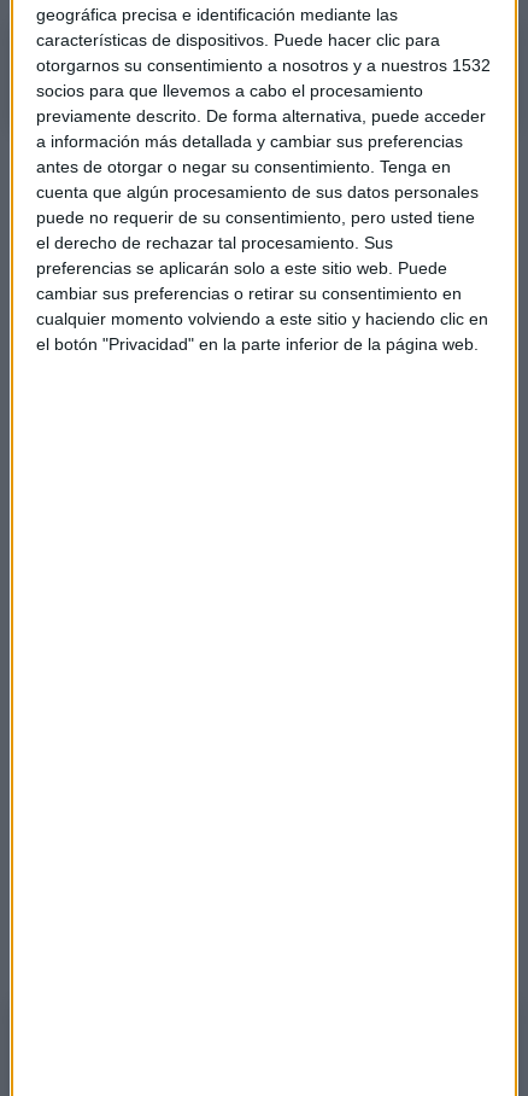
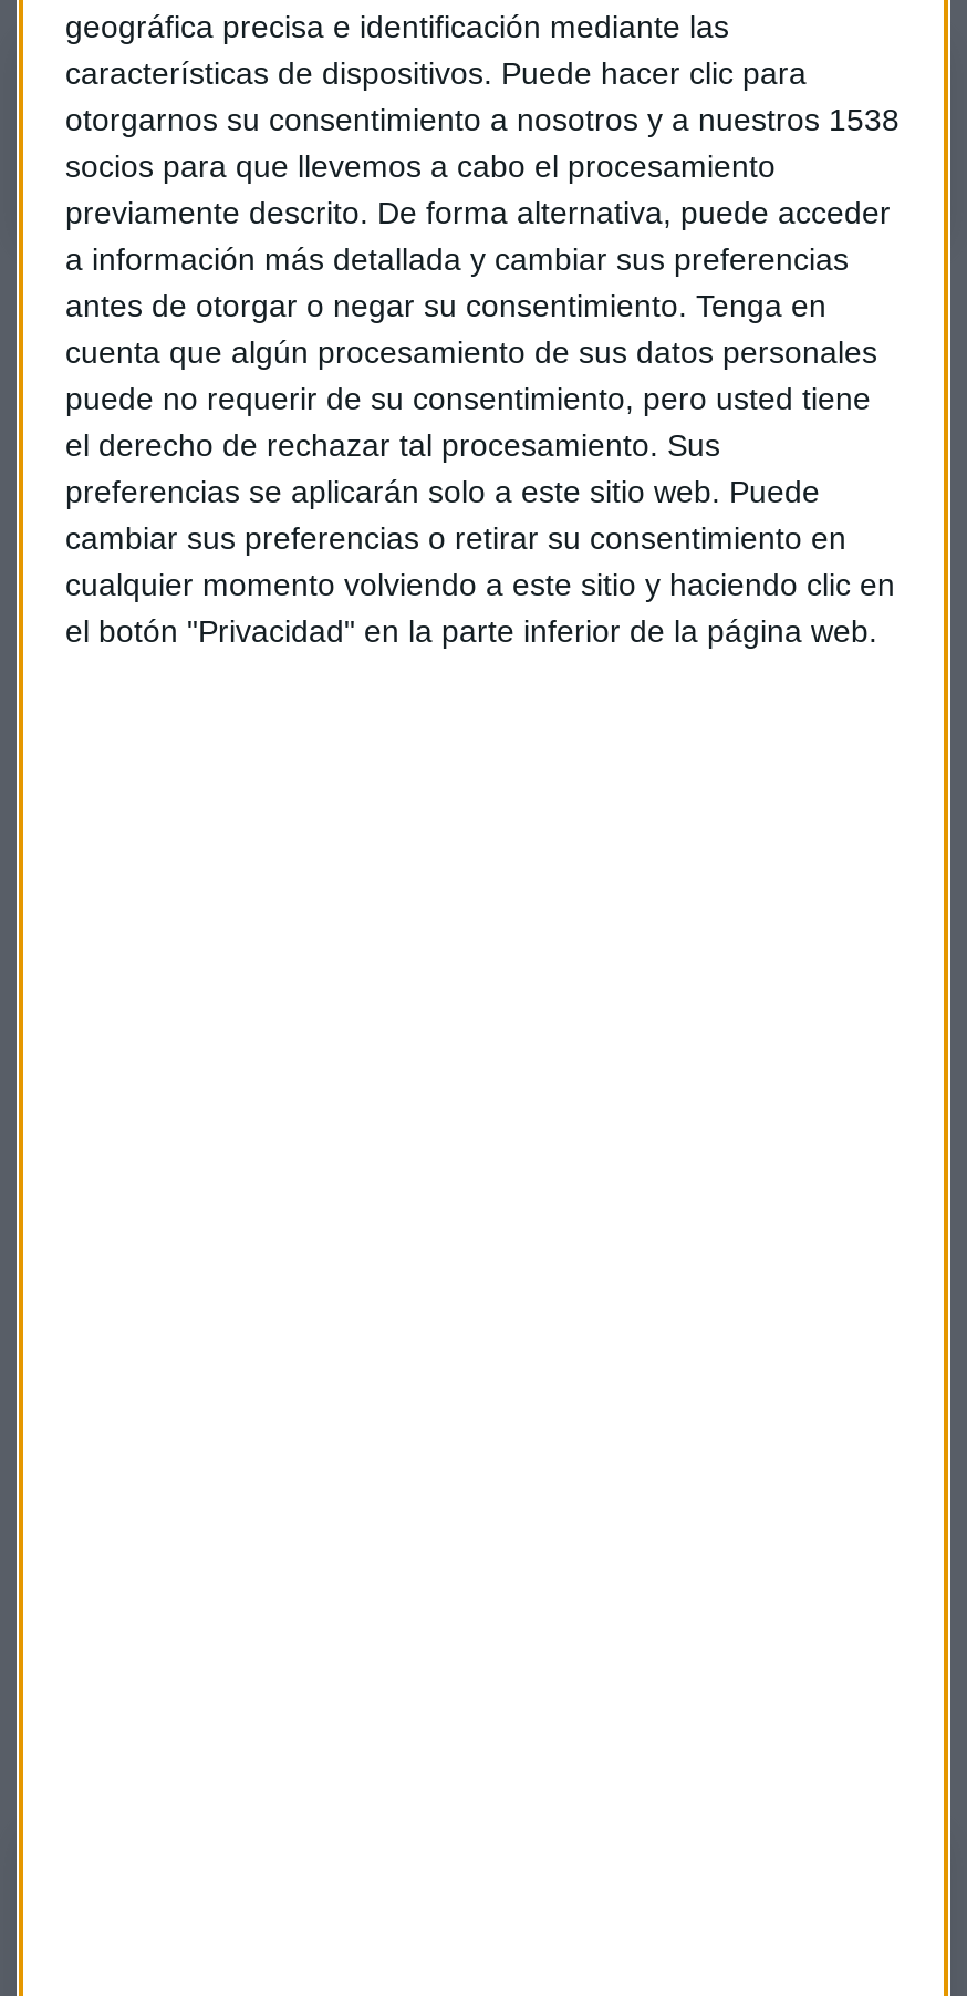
- otorgarnos su consentimiento a nosotros y a nuestros 1532
+ otorgarnos su consentimiento a nosotros y a nuestros 1538
